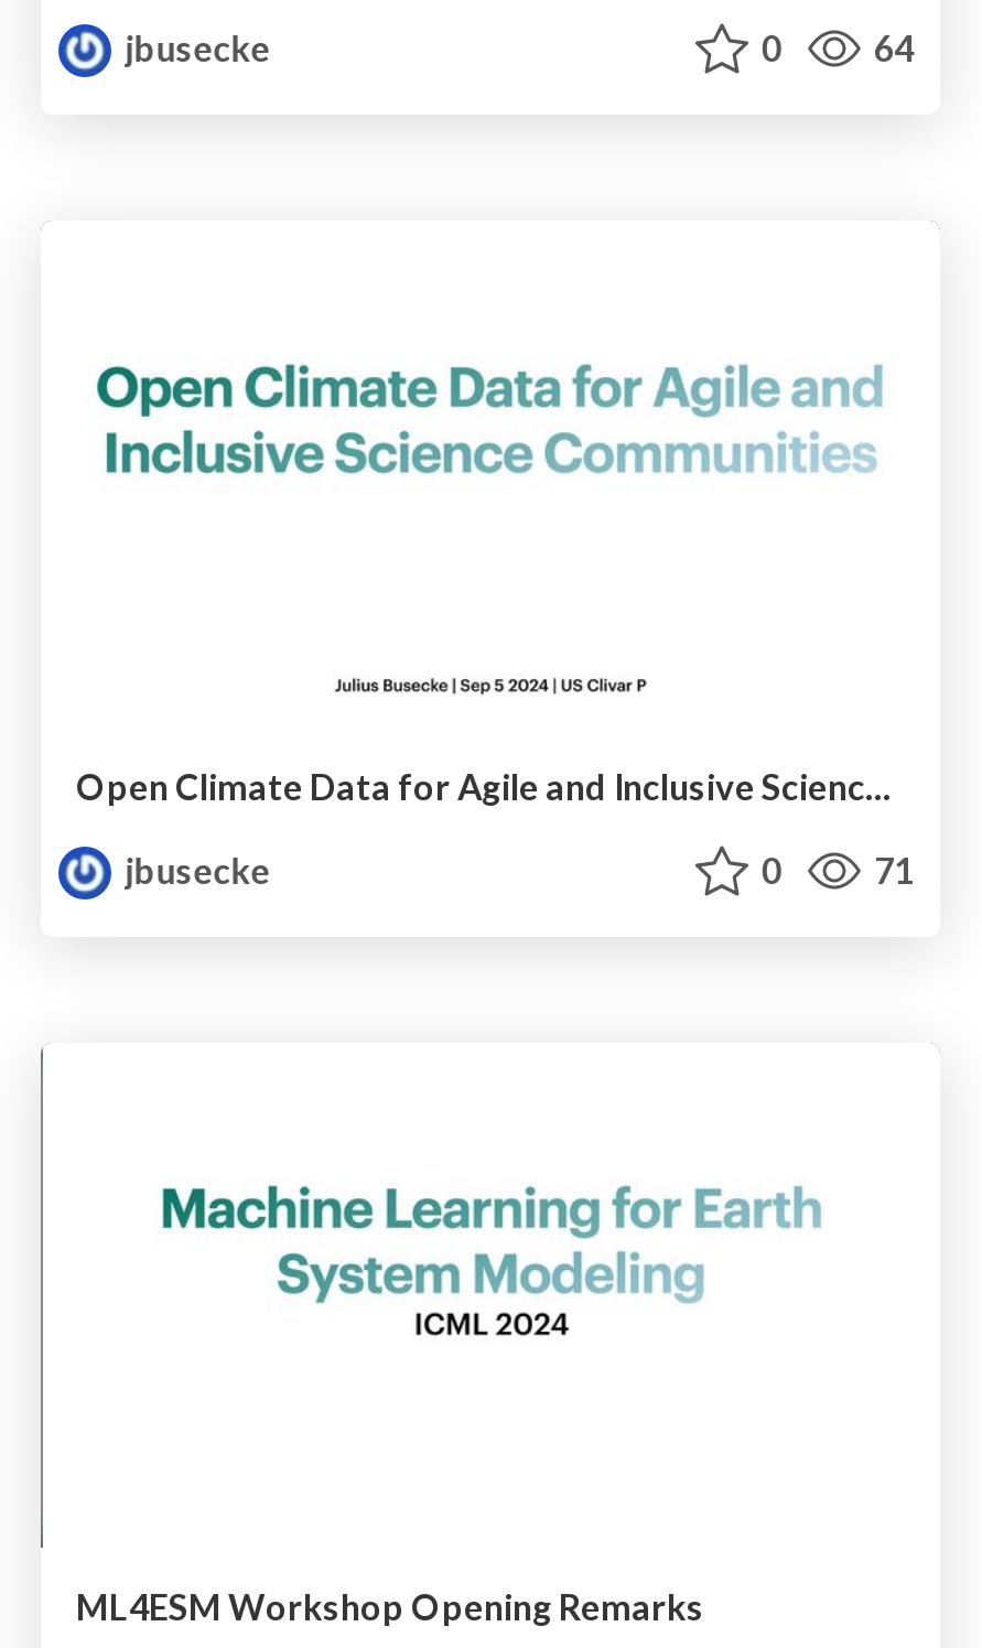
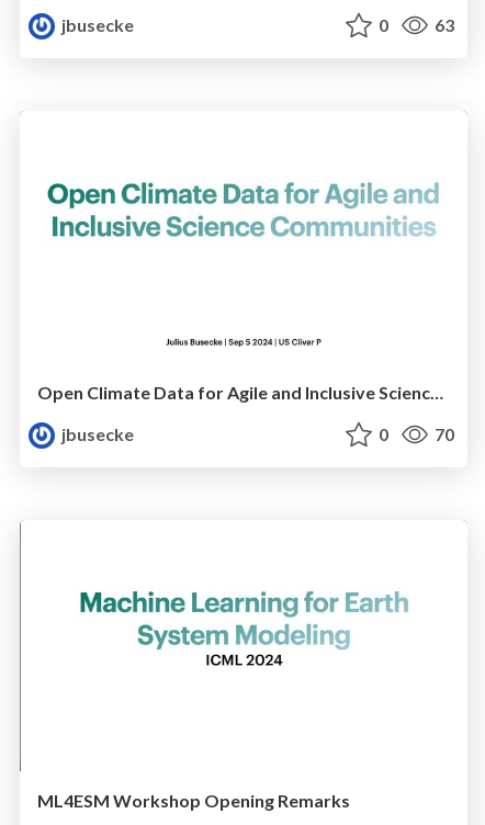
- 64
+ 63

- 71
+ 70
